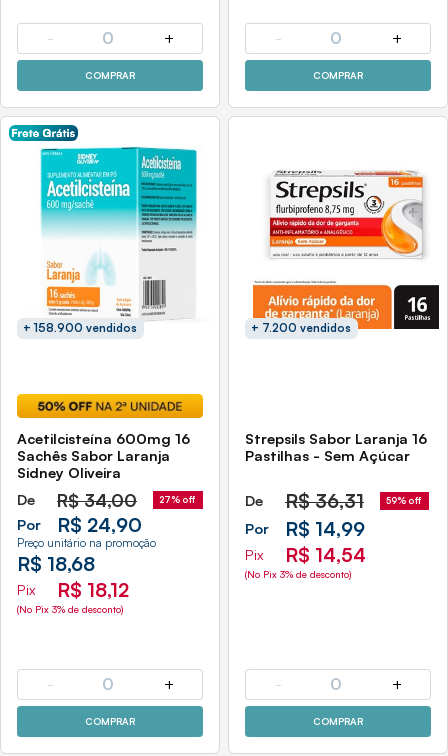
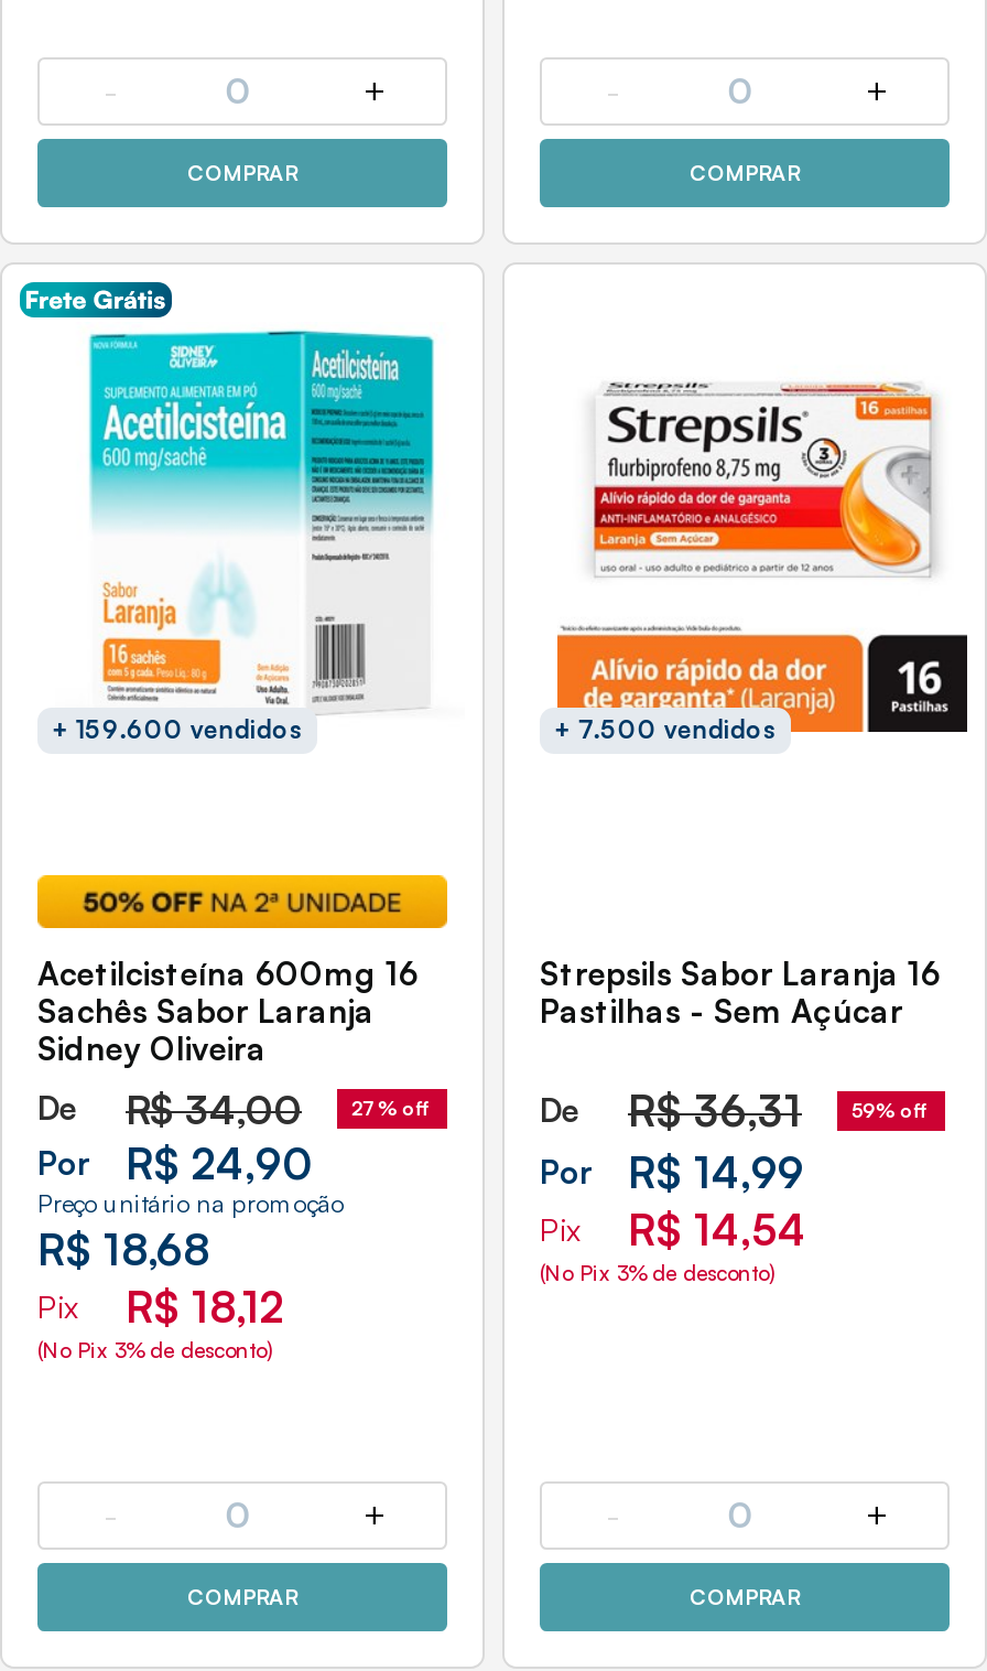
- + 158.900 vendidos
+ + 159.600 vendidos

- + 7.200 vendidos
+ + 7.500 vendidos
